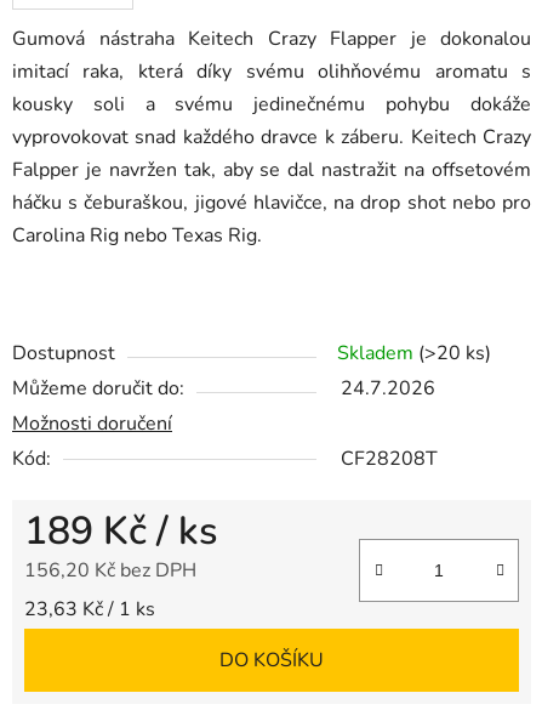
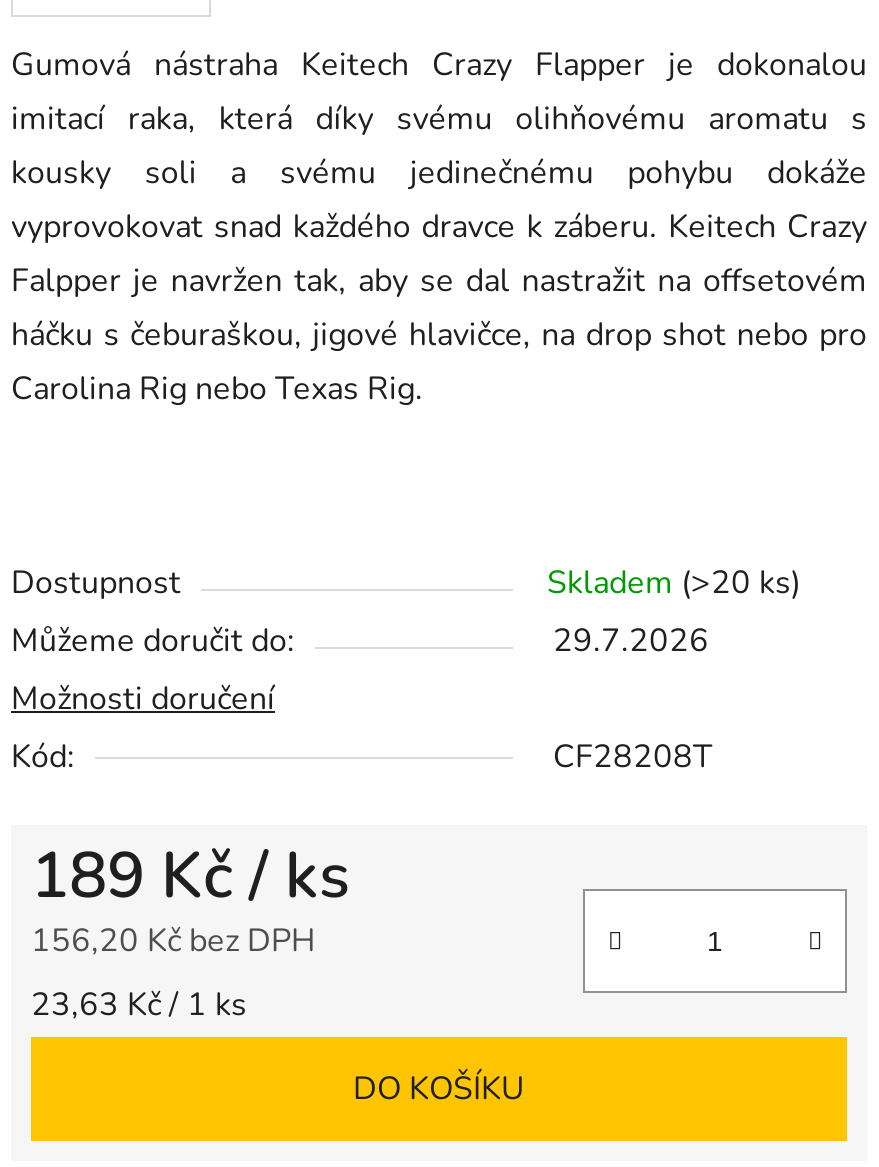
- 24.7.2026
+ 29.7.2026
